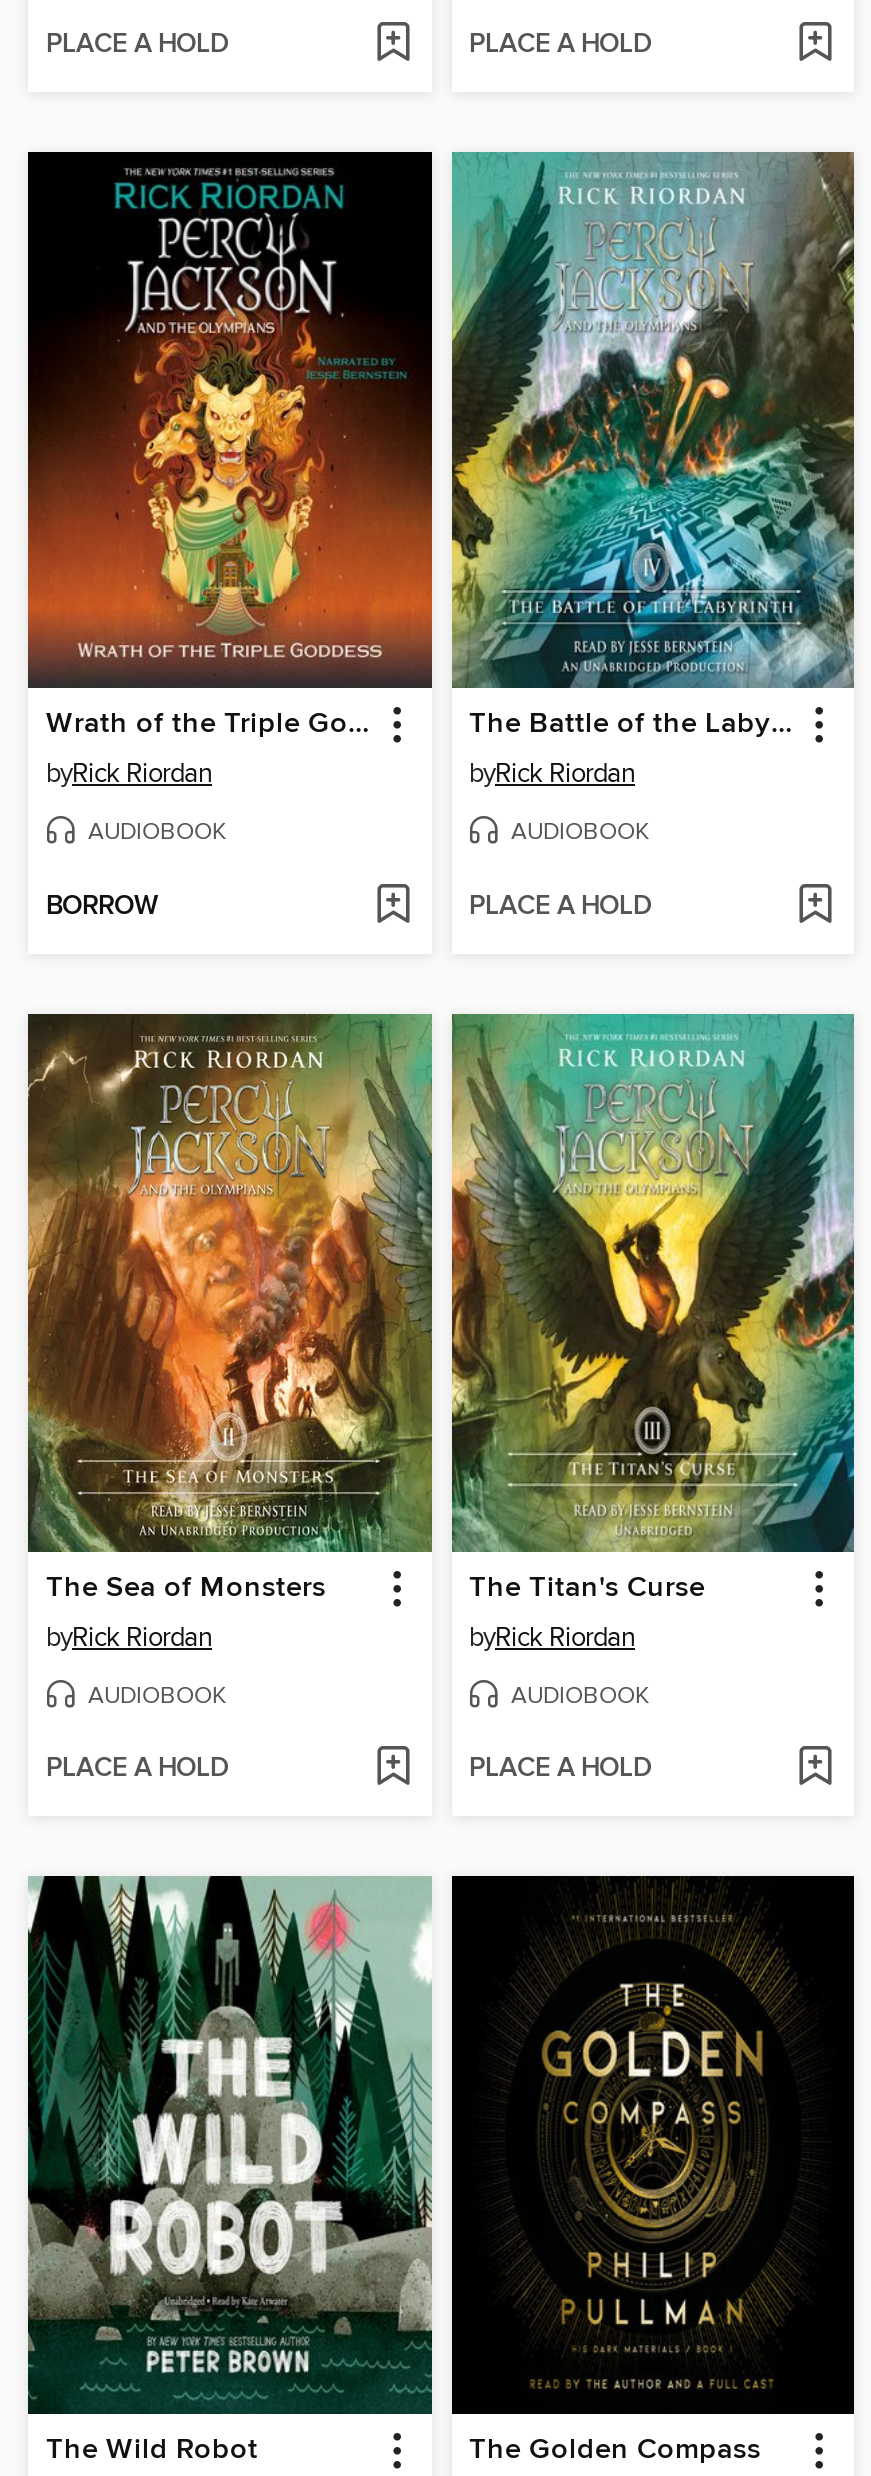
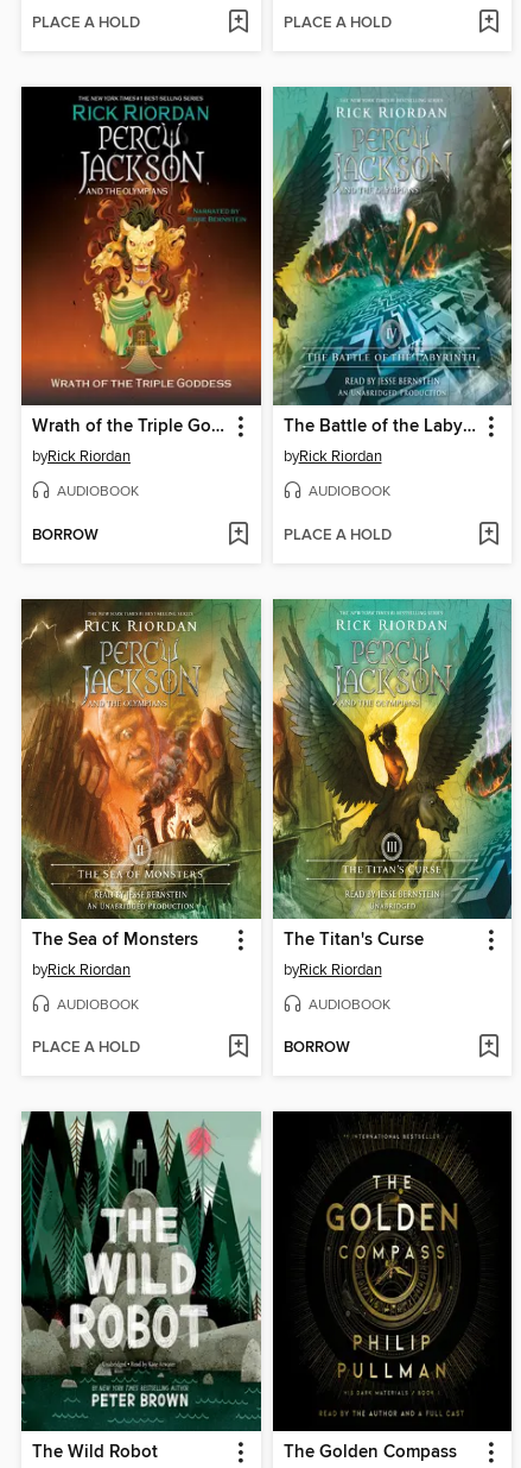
- PLACE A HOLD
+ BORROW
